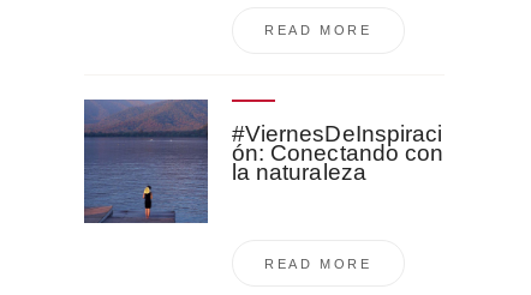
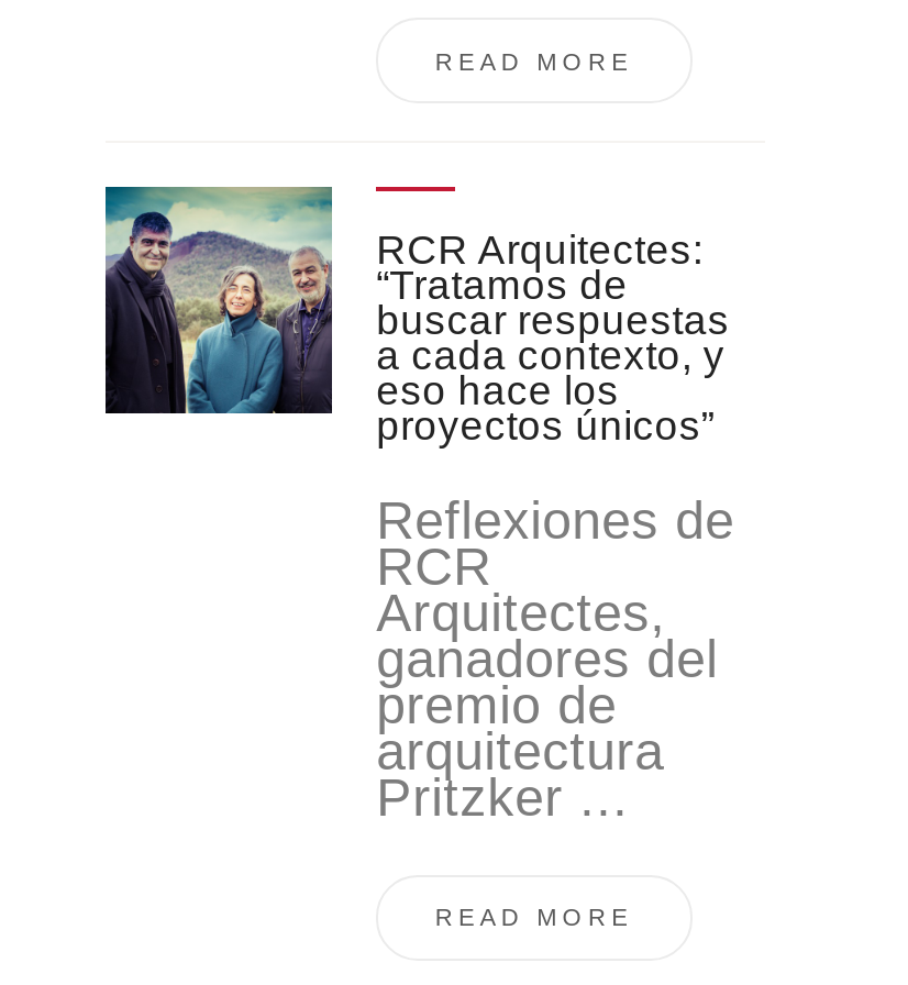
- [image]
- #ViernesDeInspiraci
- ón: Conectando con
- la naturaleza
+ [image]
+ RCR Arquitectes:
+ “Tratamos de
+ buscar respuestas
+ a cada contexto, y
+ eso hace los
+ proyectos únicos”
+ Reflexiones de
+ RCR
+ Arquitectes,
+ ganadores del
+ premio de
+ arquitectura
+ Pritzker ...
